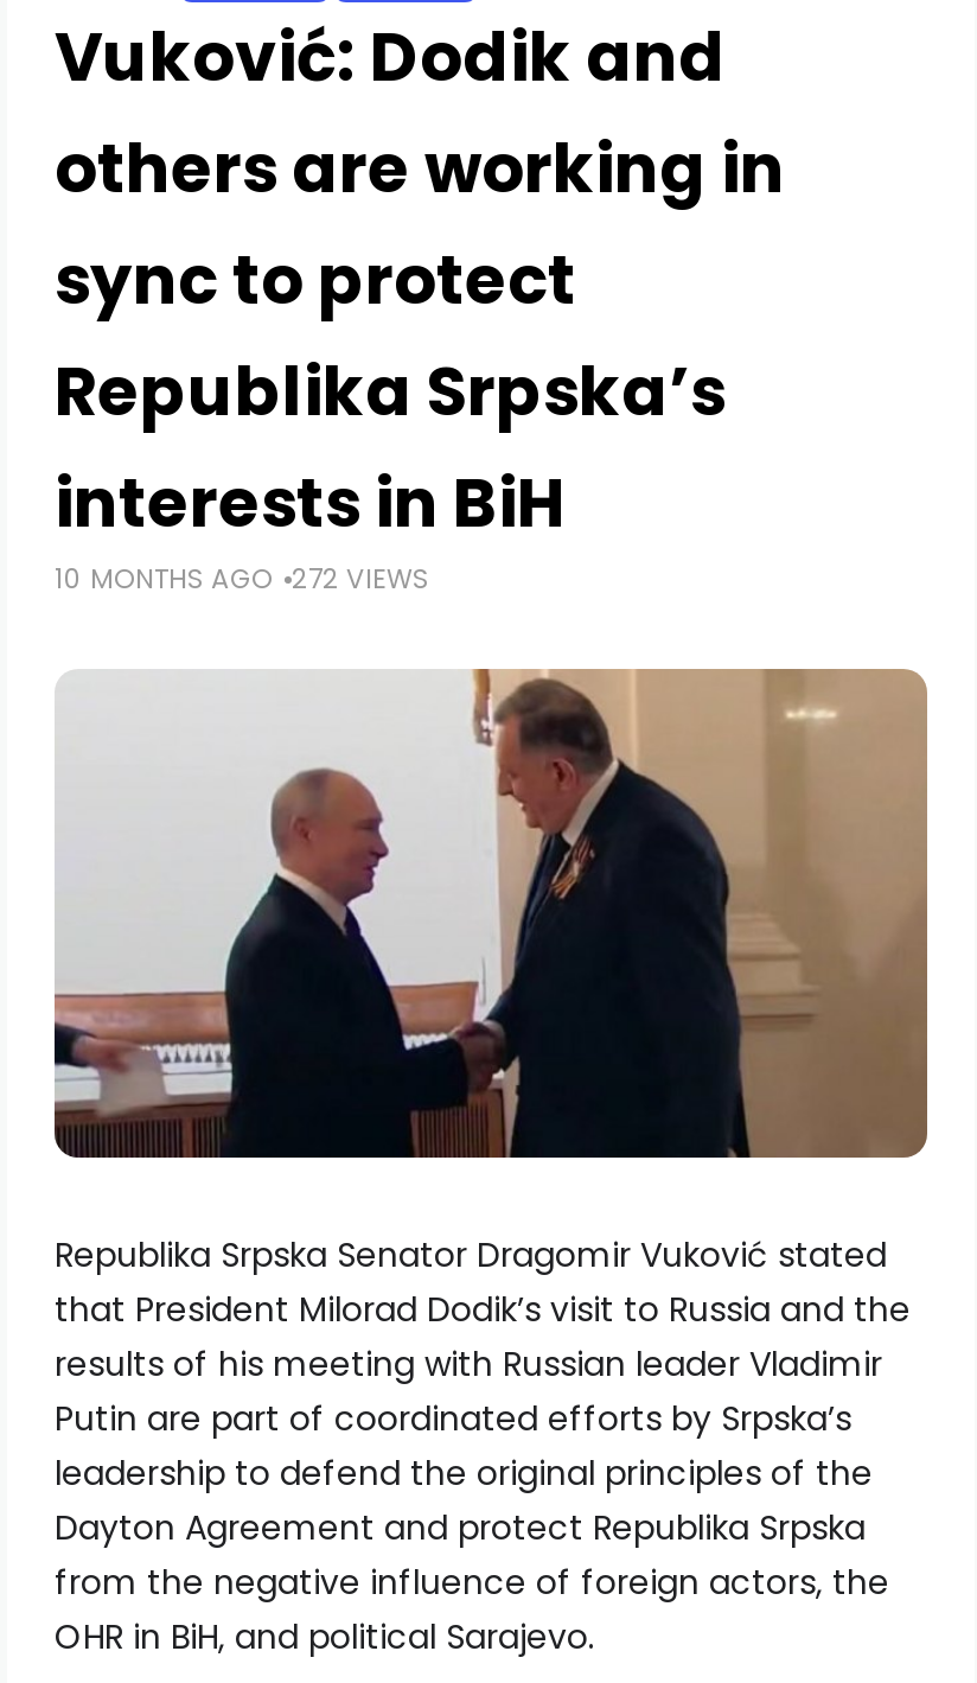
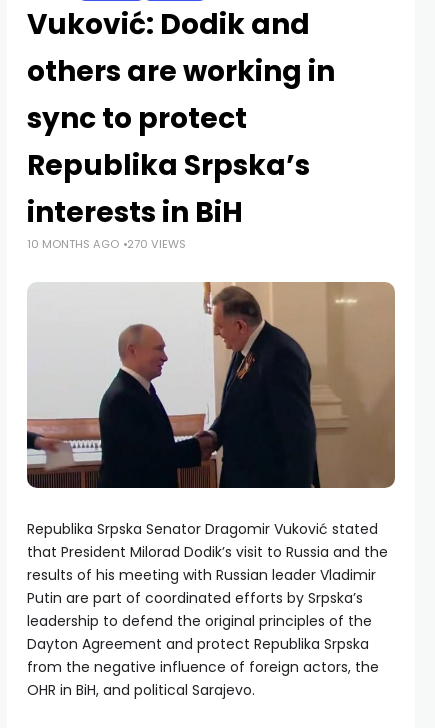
- 10 MONTHS AGO 272 VIEWS
+ 10 MONTHS AGO 270 VIEWS
